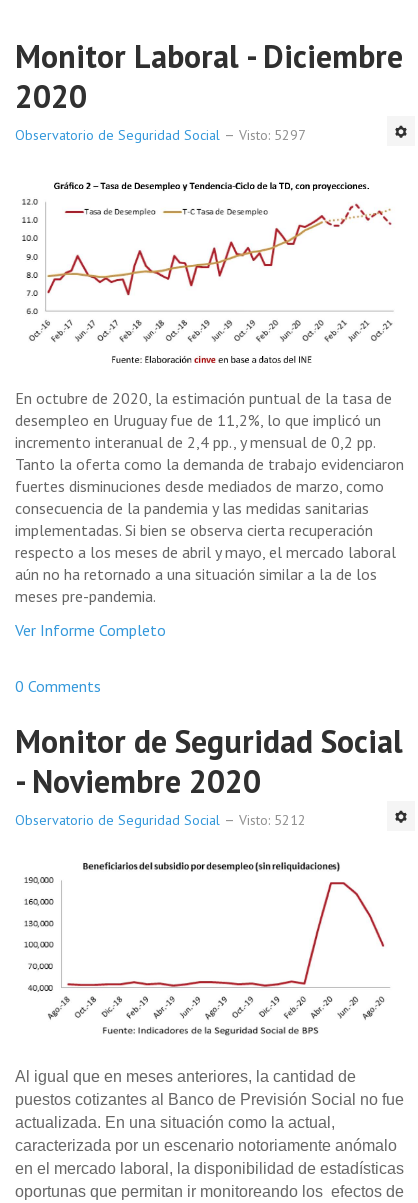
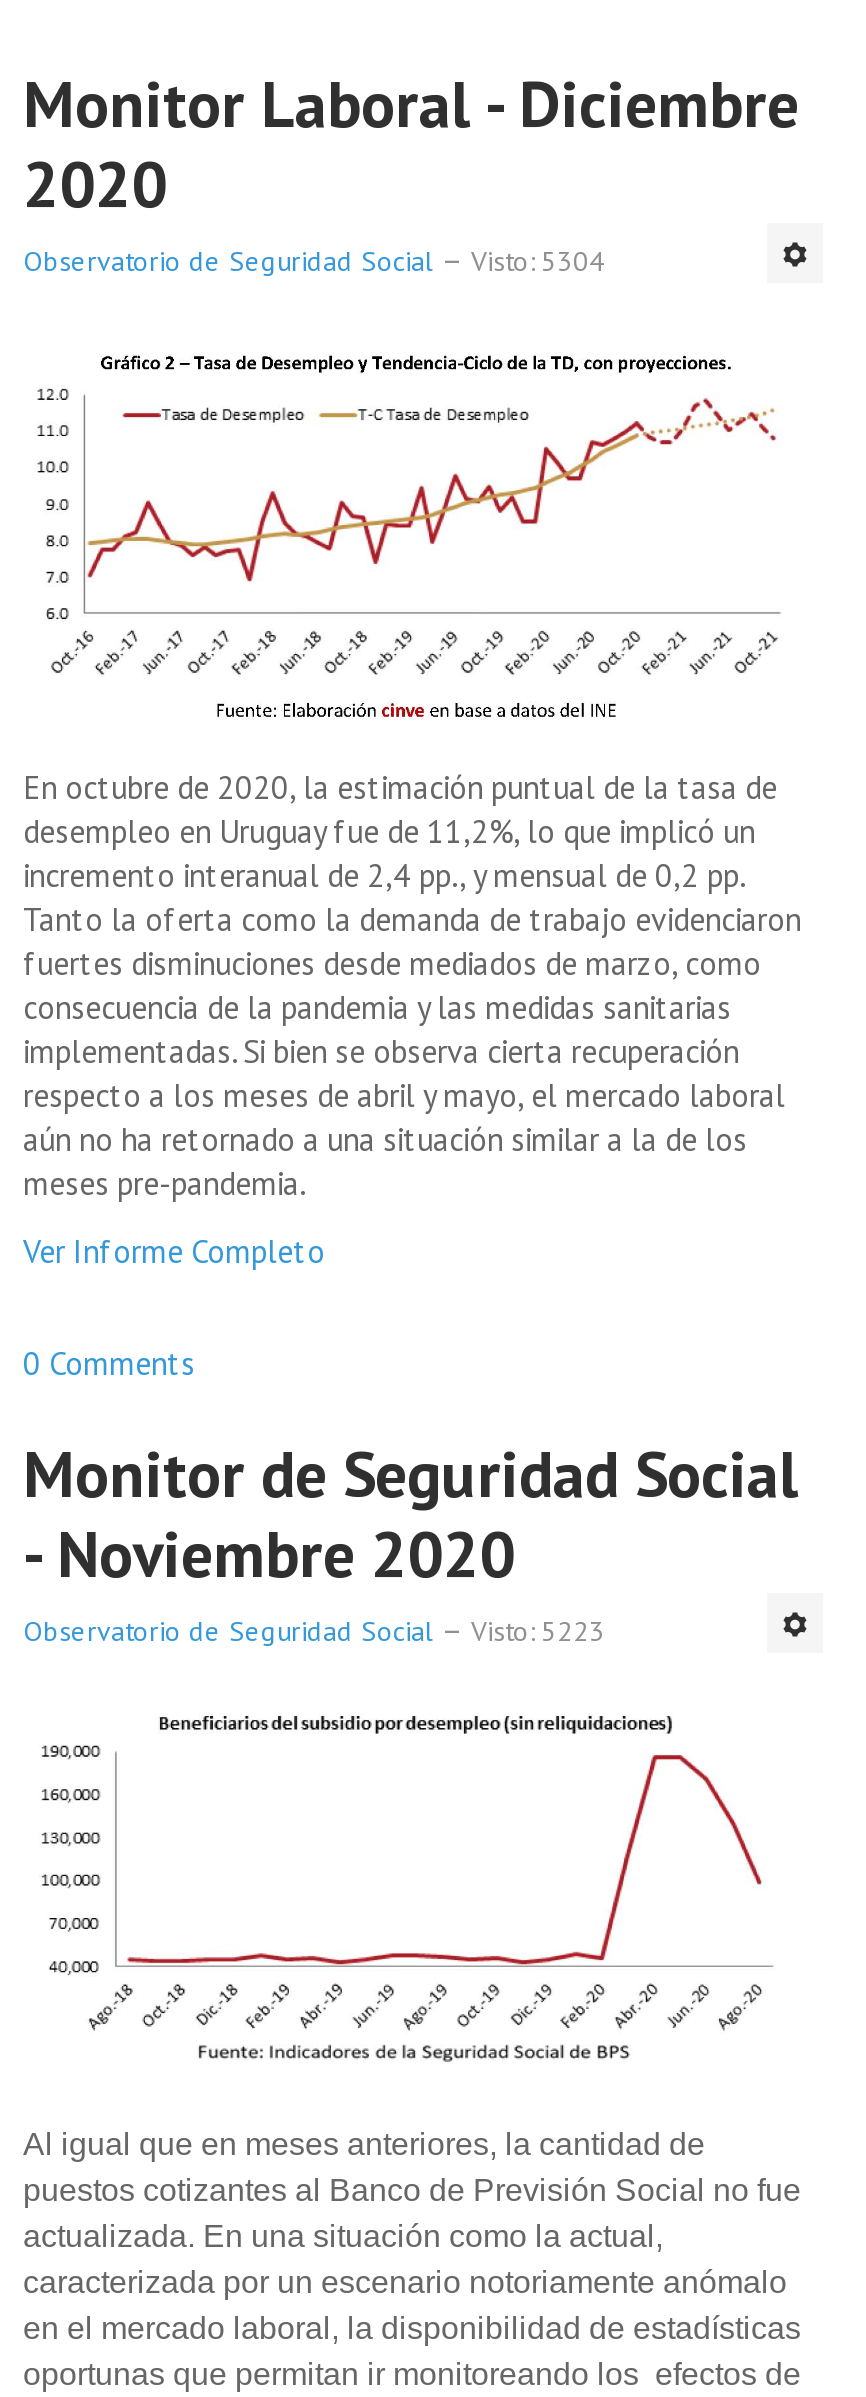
- Observatorio de Seguridad Social Visto: 5297
+ Observatorio de Seguridad Social Visto: 5304

- Observatorio de Seguridad Social Visto: 5212
+ Observatorio de Seguridad Social Visto: 5223
